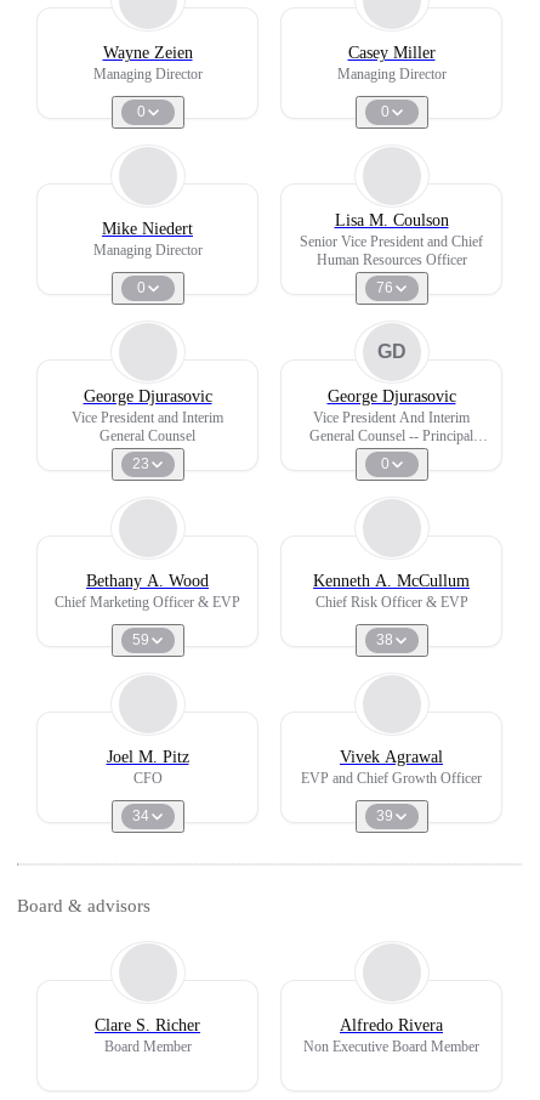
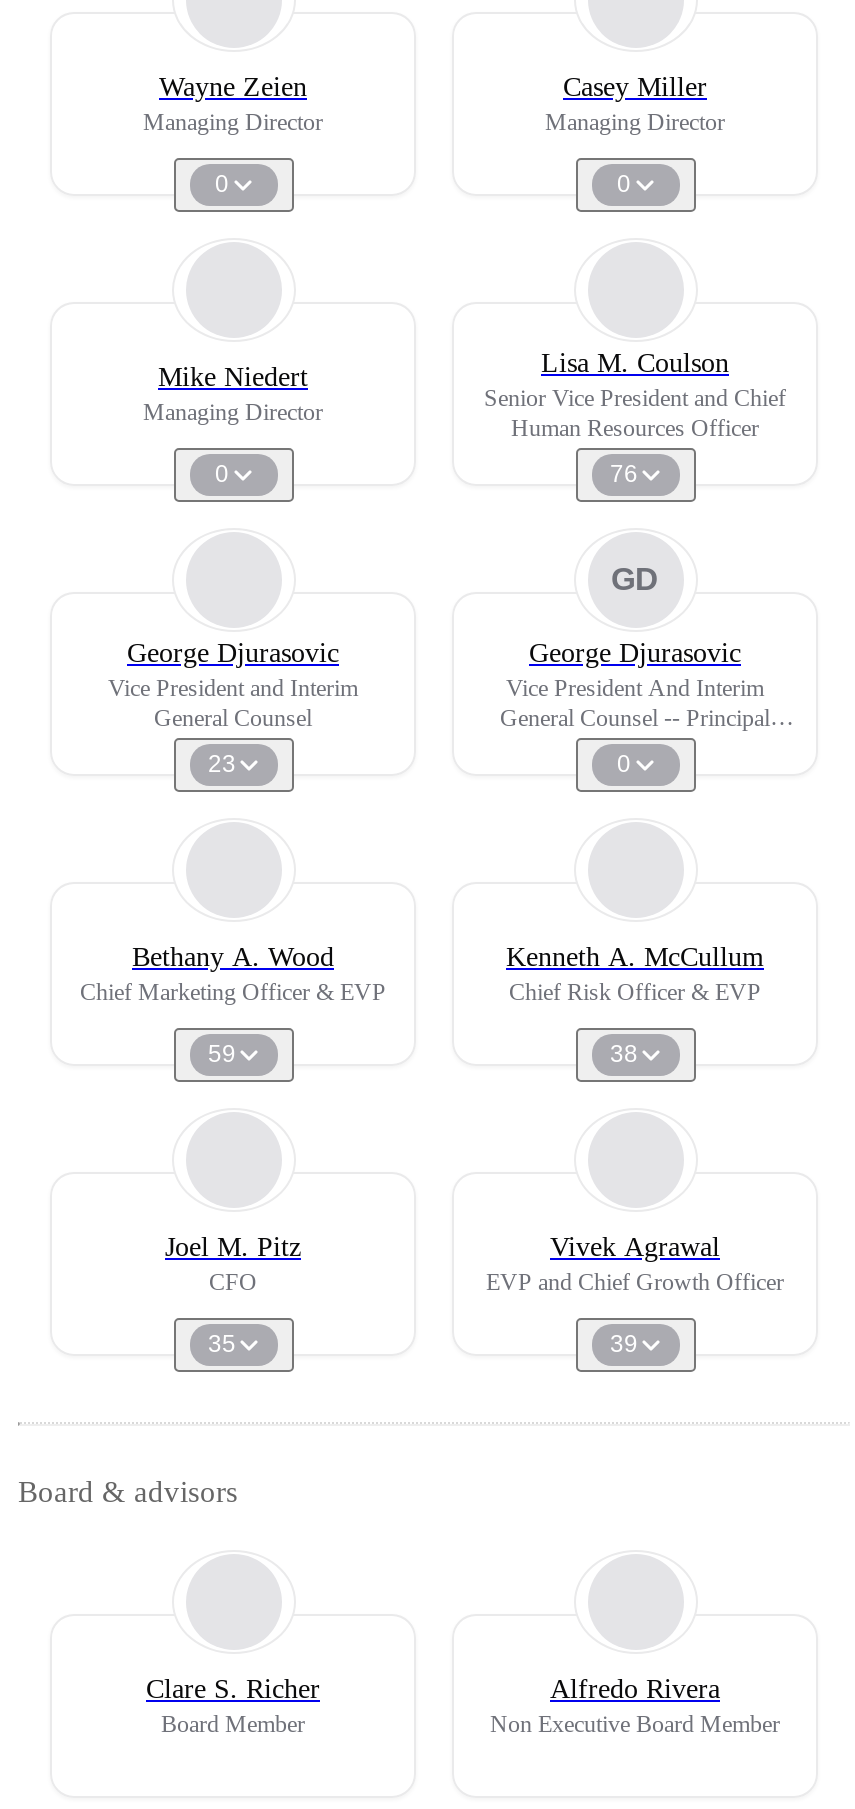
- 34
+ 35
